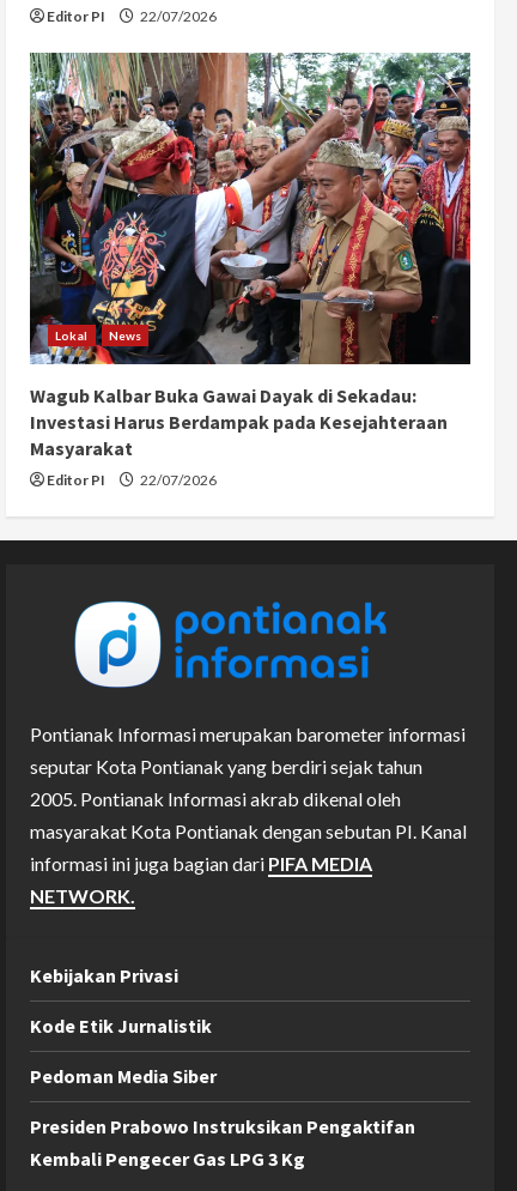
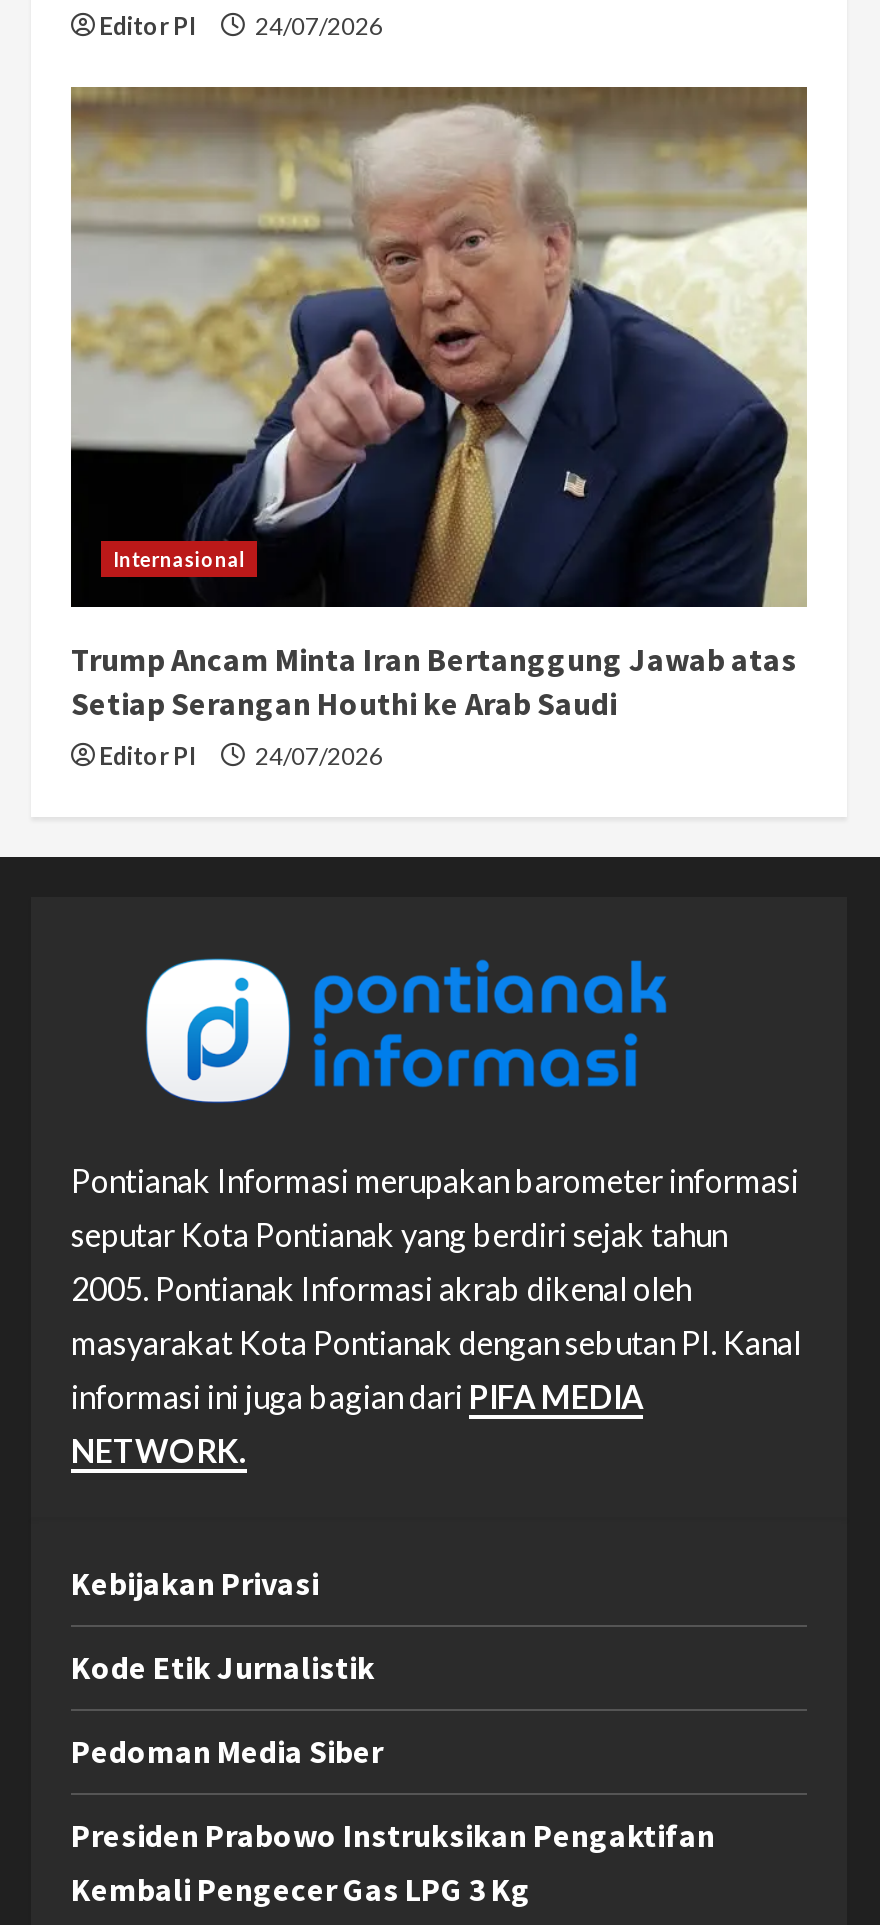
- Editor PI 22/07/2026
+ Editor PI 24/07/2026

- [image]
- Lokal
- News
+ [image]
+ Internasional

- Wagub Kalbar Buka Gawai Dayak di Sekadau:
- Investasi Harus Berdampak pada Kesejahteraan
- Masyarakat
+ Trump Ancam Minta Iran Bertanggung Jawab atas
+ Setiap Serangan Houthi ke Arab Saudi

- Editor PI 22/07/2026
+ Editor PI 24/07/2026
